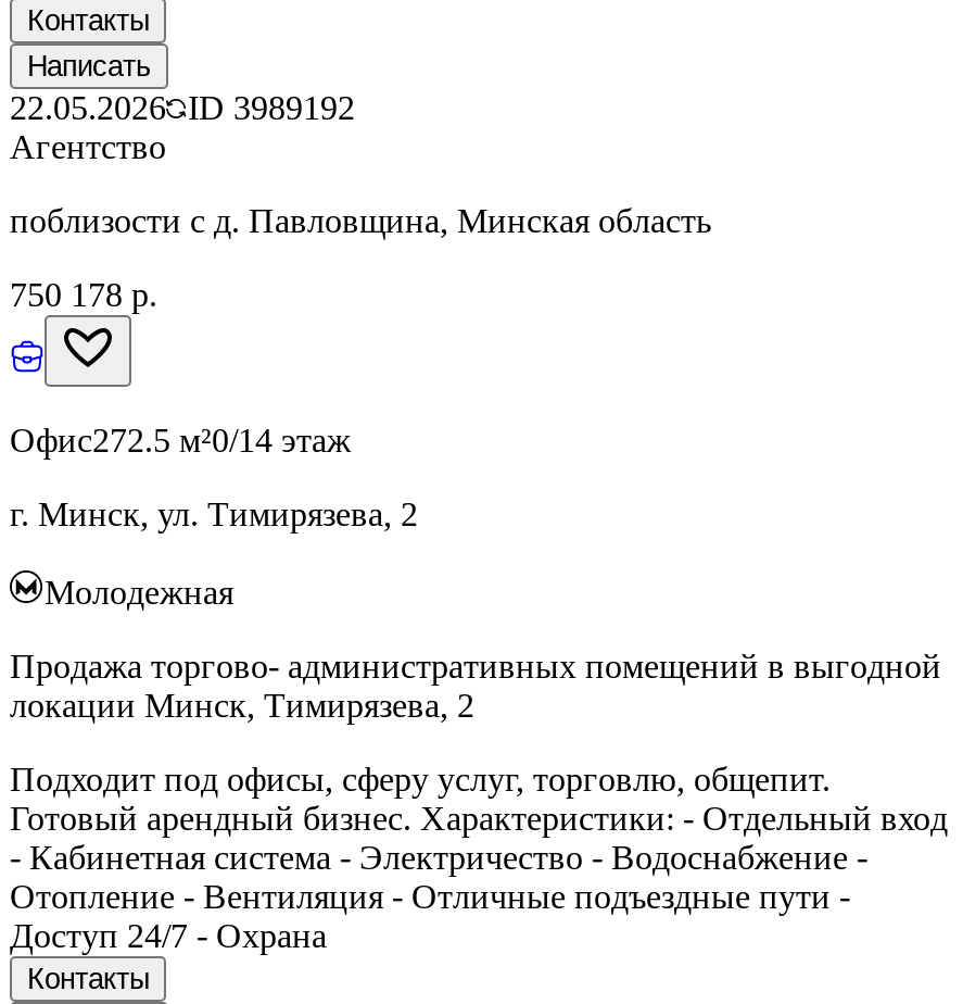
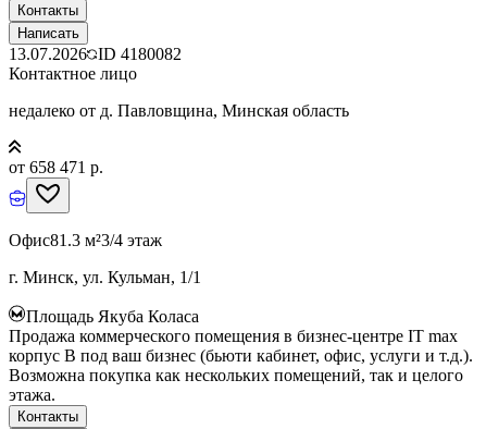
- 22.05.2026 ID 3989192
- Агентство
- поблизости с д. Павловщина, Минская область
- 750 178 р.
+ 13.07.2026 ID 4180082
+ Контактное лицо
+ недалеко от д. Павловщина, Минская область
+ от 658 471 р.

- Офис272.5 м²0/14 этаж
- г. Минск, ул. Тимирязева, 2
- Молодежная
- Продажа торгово- административных помещений в выгодной
- локации Минск, Тимирязева, 2
- Подходит под офисы, сферу услуг, торговлю, общепит.
- Готовый арендный бизнес. Характеристики: - Отдельный вход
- - Кабинетная система - Электричество - Водоснабжение -
- Отопление - Вентиляция - Отличные подъездные пути -
- Доступ 24/7 - Охрана
+ Офис81.3 м²3/4 этаж
+ г. Минск, ул. Кульман, 1/1
+ Площадь Якуба Коласа
+ Продажа коммерческого помещения в бизнес-центре IT max
+ корпус B под ваш бизнес (бьюти кабинет, офис, услуги и т.д.).
+ Возможна покупка как нескольких помещений, так и целого
+ этажа.
